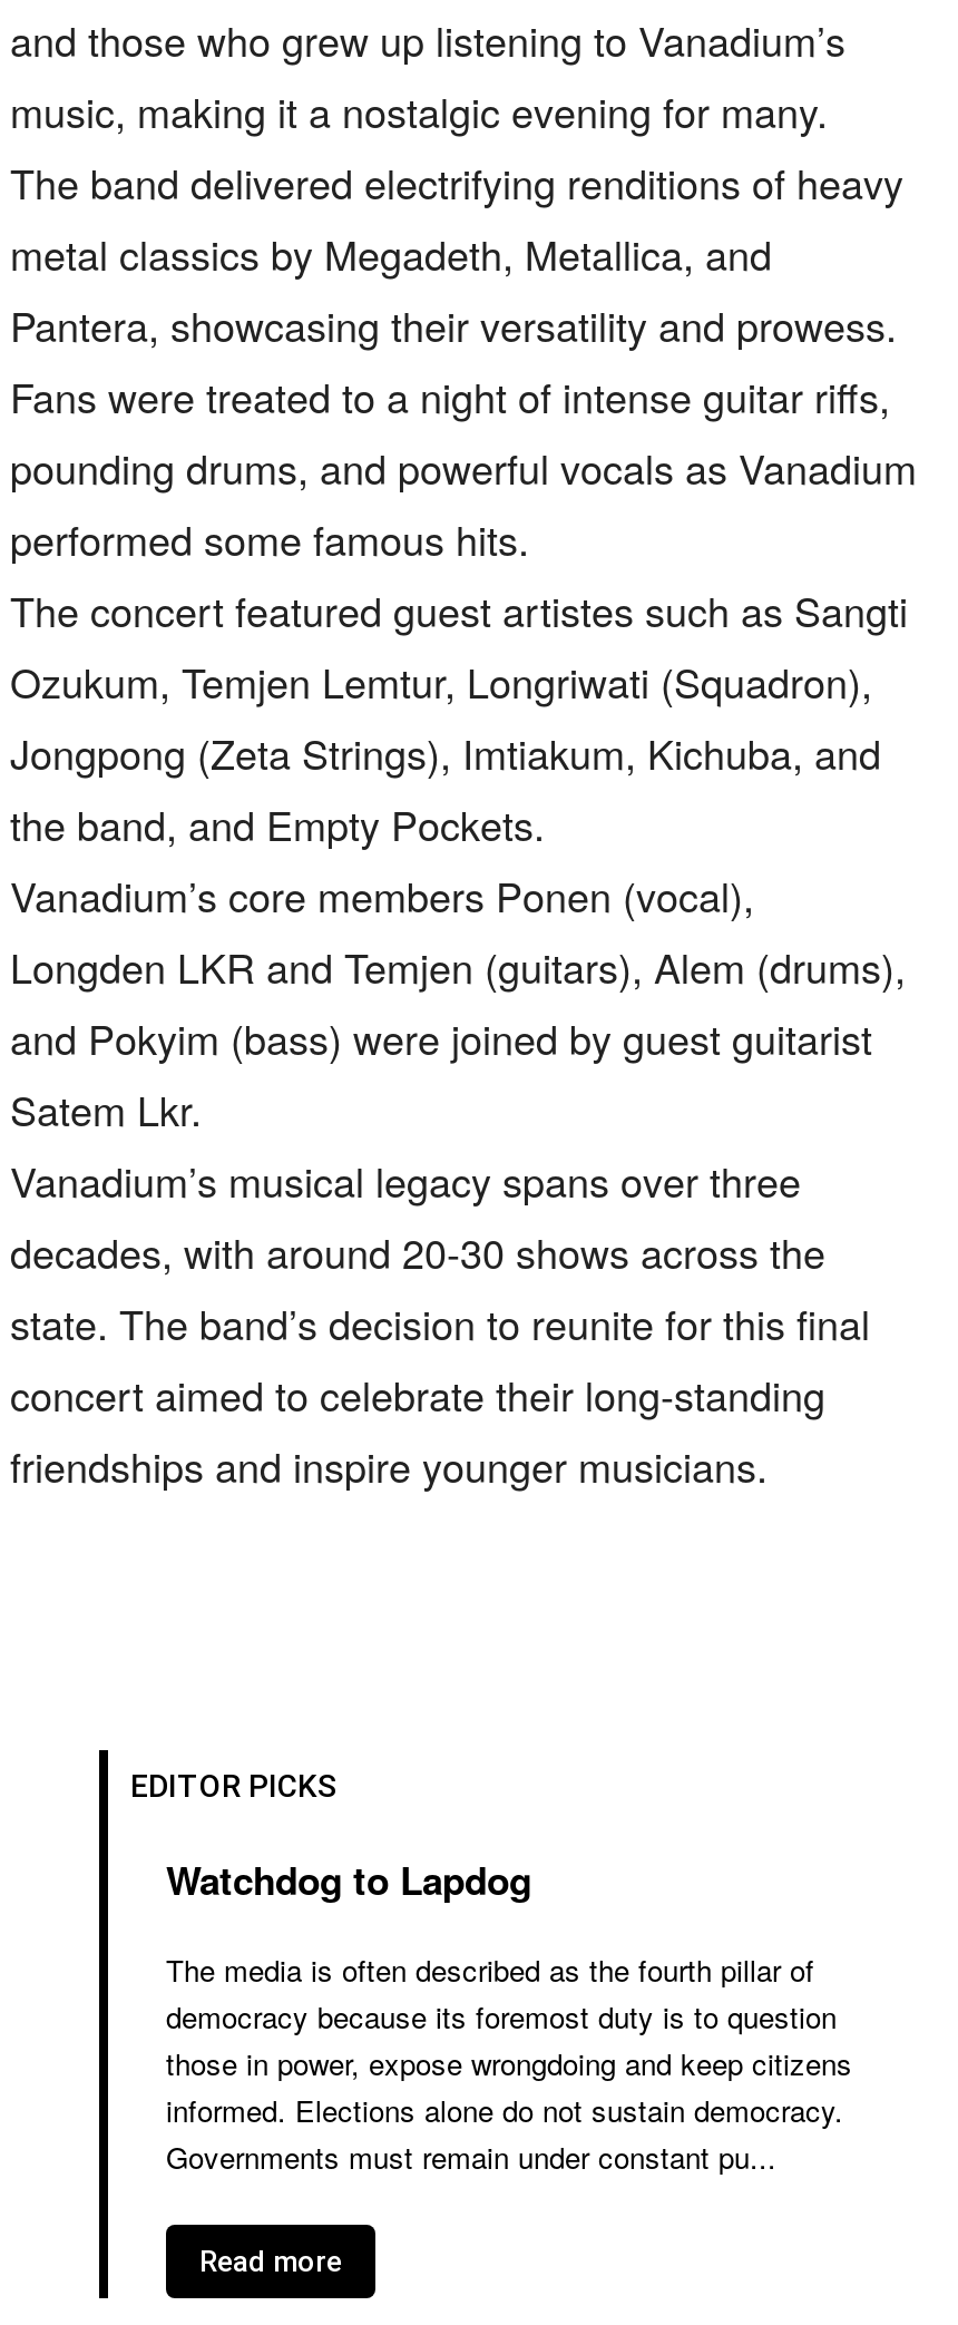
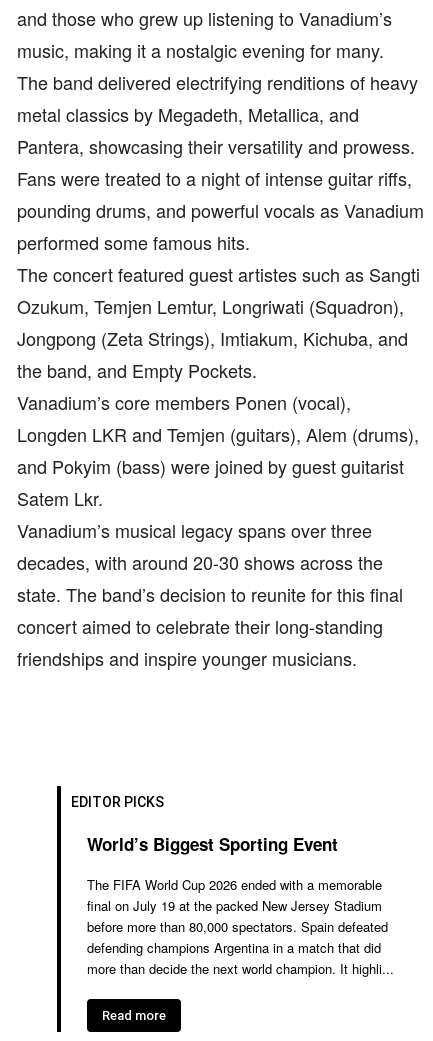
- Watchdog to Lapdog
+ World’s Biggest Sporting Event

- The media is often described as the fourth pillar of
- democracy because its foremost duty is to question
- those in power, expose wrongdoing and keep citizens
- informed. Elections alone do not sustain democracy.
- Governments must remain under constant pu...
+ The FIFA World Cup 2026 ended with a memorable
+ final on July 19 at the packed New Jersey Stadium
+ before more than 80,000 spectators. Spain defeated
+ defending champions Argentina in a match that did
+ more than decide the next world champion. It highli...
